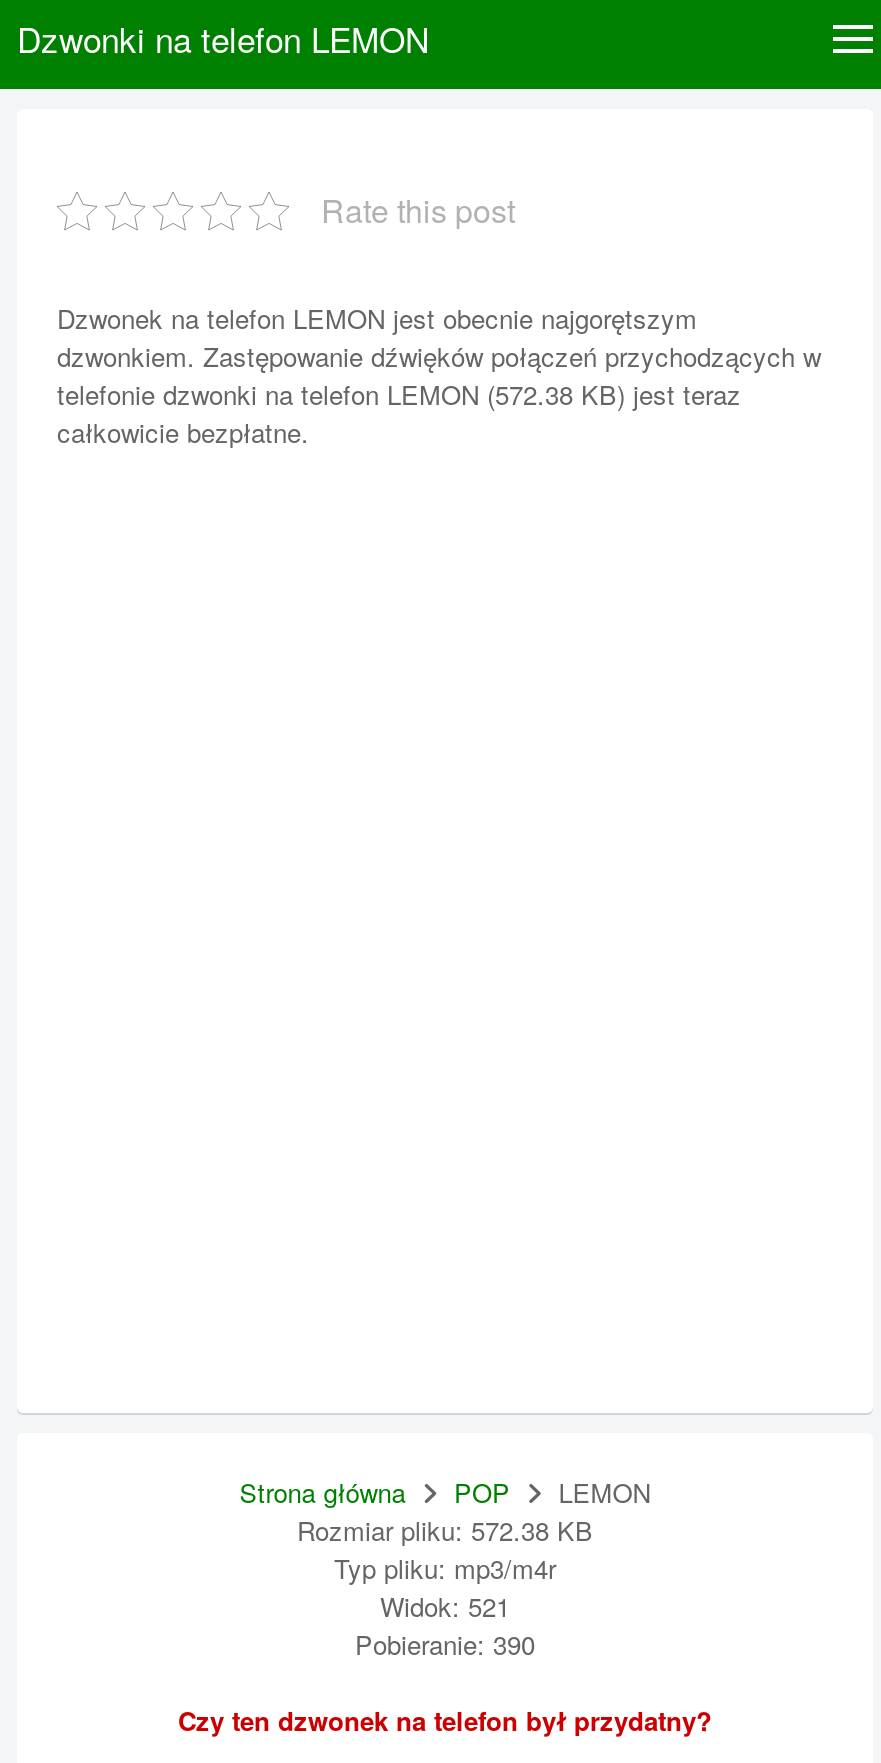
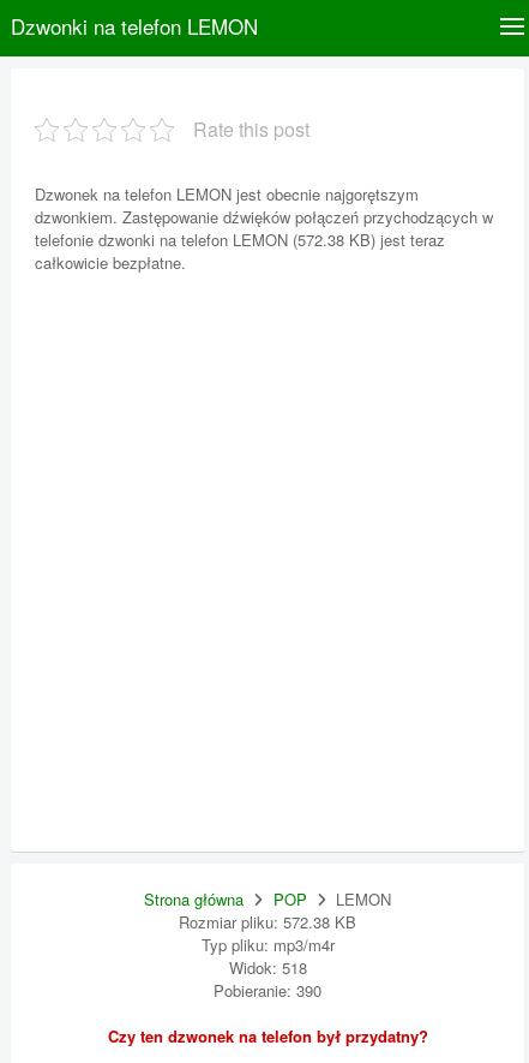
- Widok: 521
+ Widok: 518
